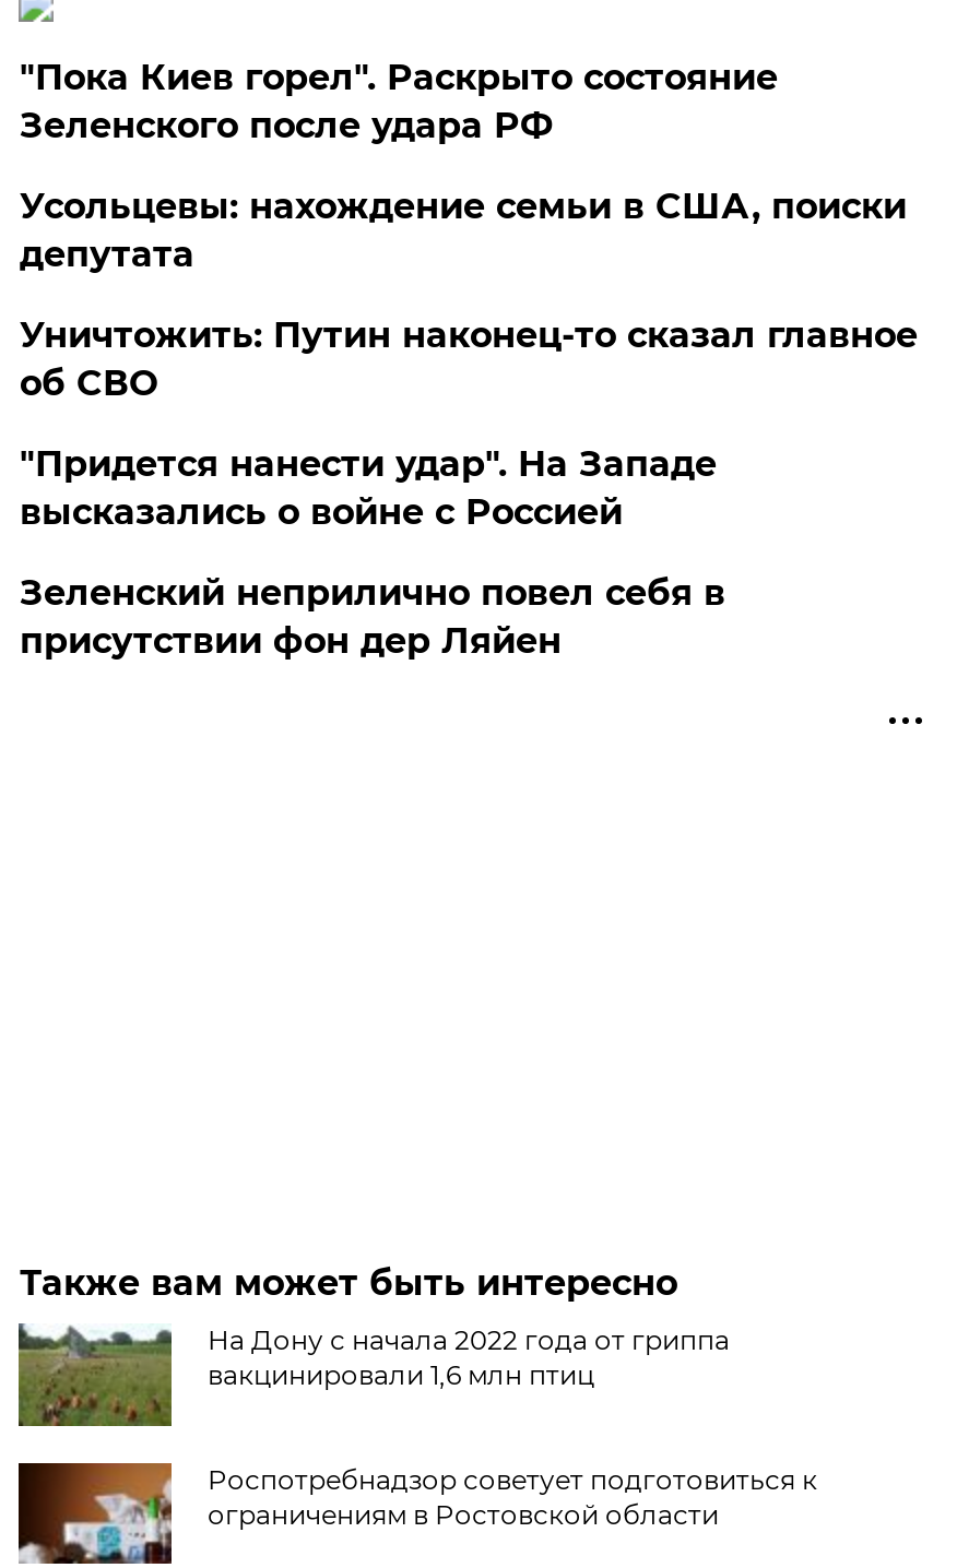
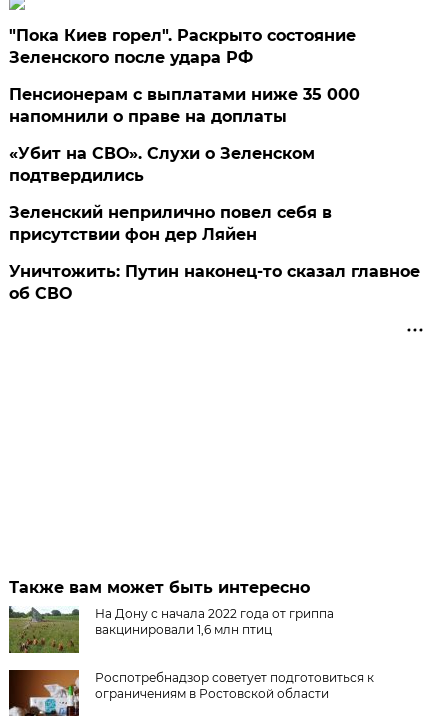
- Усольцевы: нахождение семьи в США, поиски
- депутата
- "Придется нанести удар". На Западе
- высказались о войне с Россией
+ Пенсионерам с выплатами ниже 35 000
+ напомнили о праве на доплаты
+ «Убит на СВО». Слухи о Зеленском
+ подтвердились

moved down: Уничтожить: Путин наконец-то сказал главное | об СВО

moved up: Зеленский неприлично повел cебя в | присутствии фон дер Ляйен
